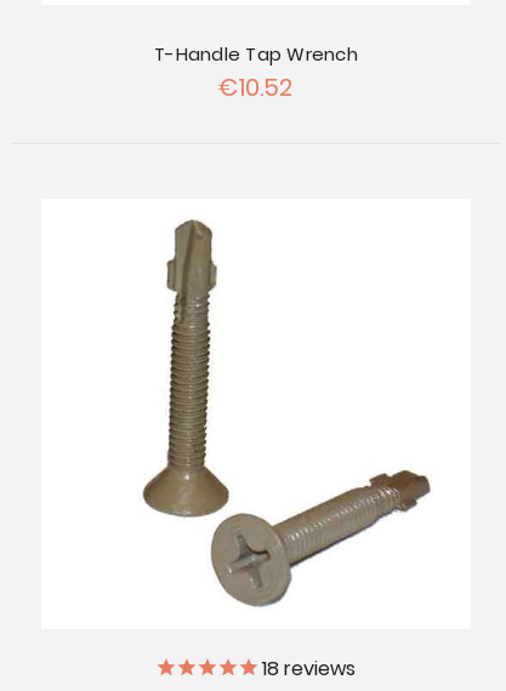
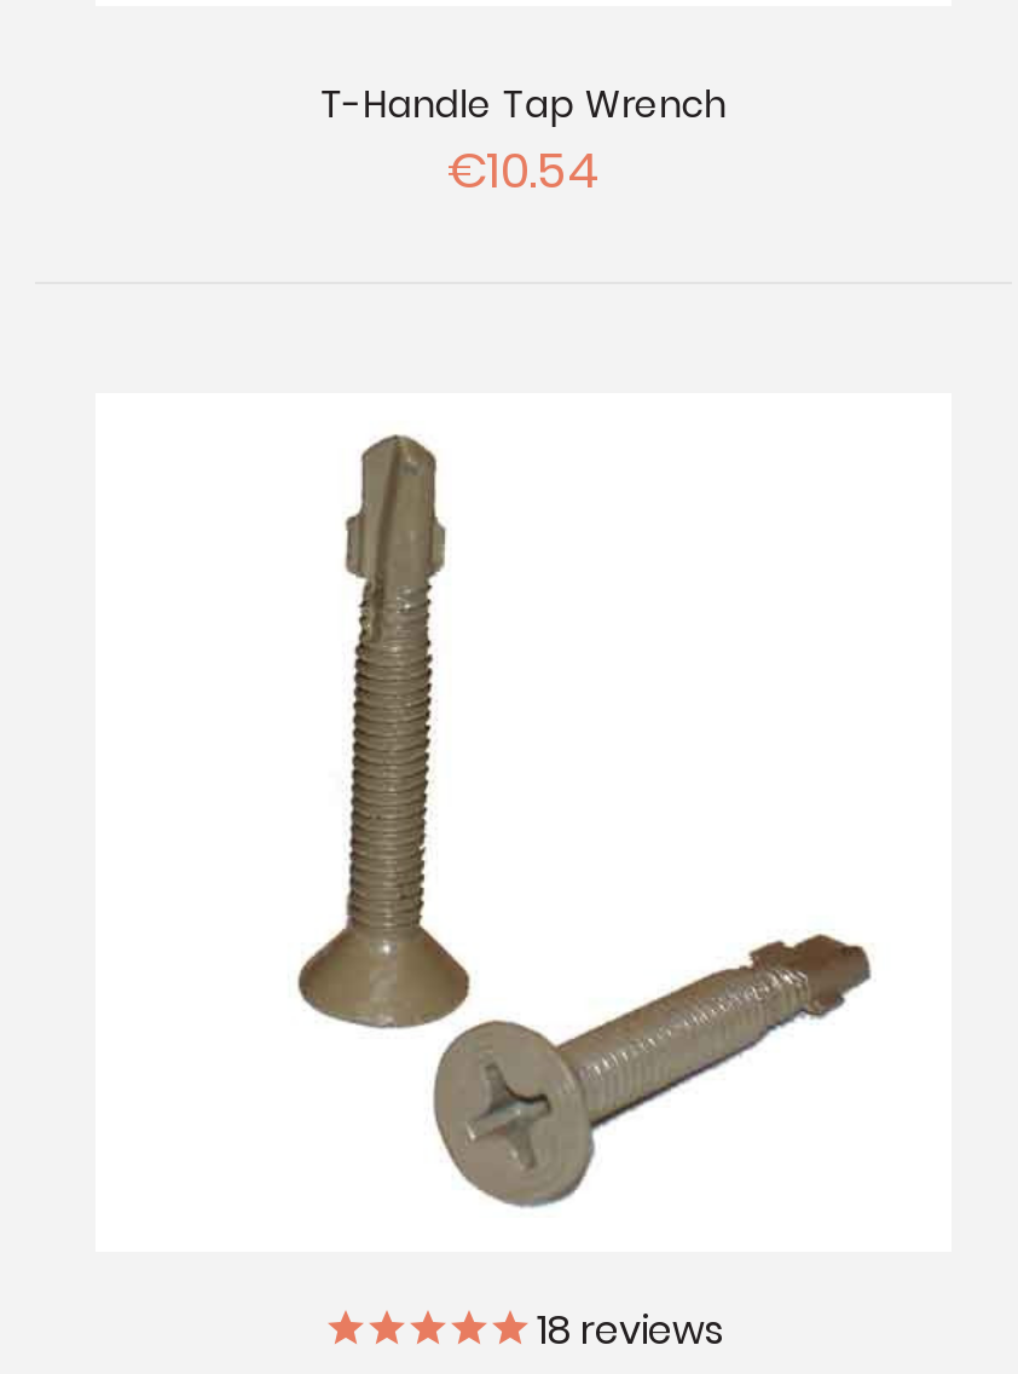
- €10.52
+ €10.54
